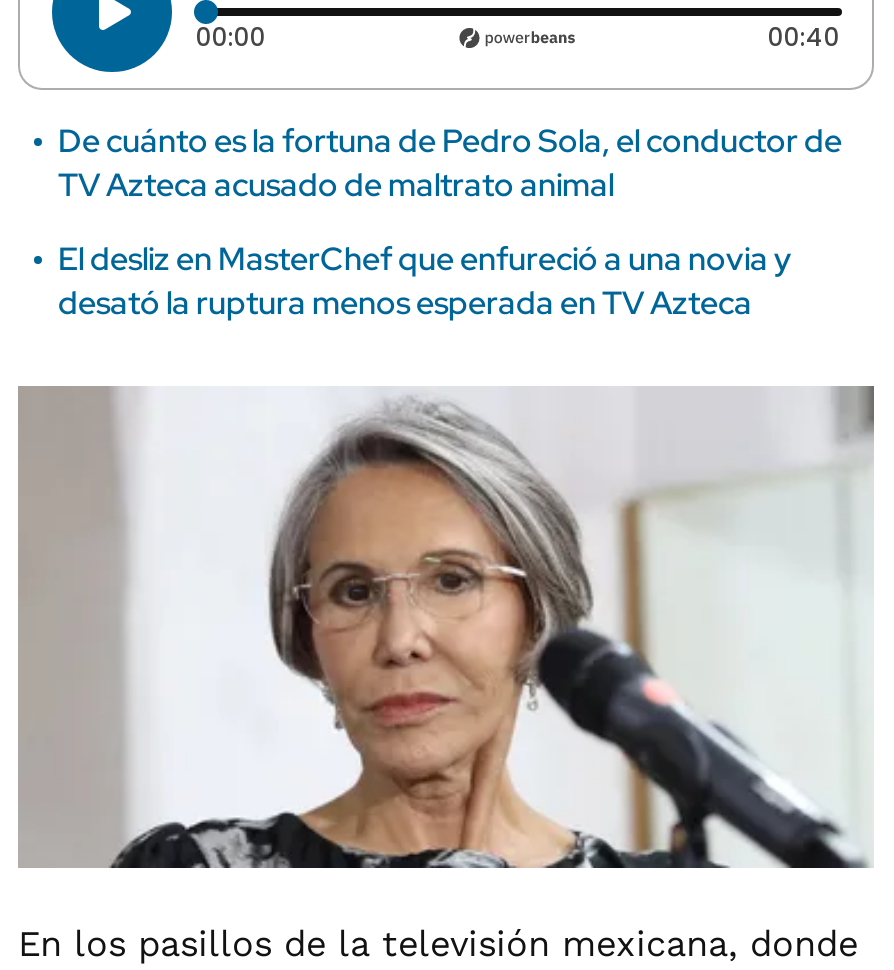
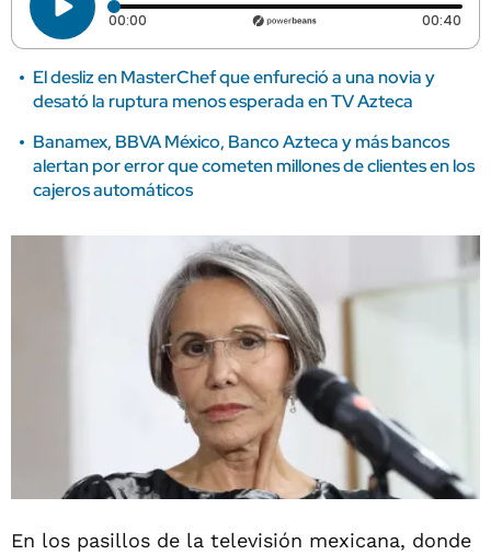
- De cuánto es la fortuna de Pedro Sola, el conductor de
- TV Azteca acusado de maltrato animal

moved up: El desliz en MasterChef que enfureció a una novia y | desató la ruptura menos esperada en TV Azteca

+ Banamex, BBVA México, Banco Azteca y más bancos
+ alertan por error que cometen millones de clientes en los
+ cajeros automáticos
